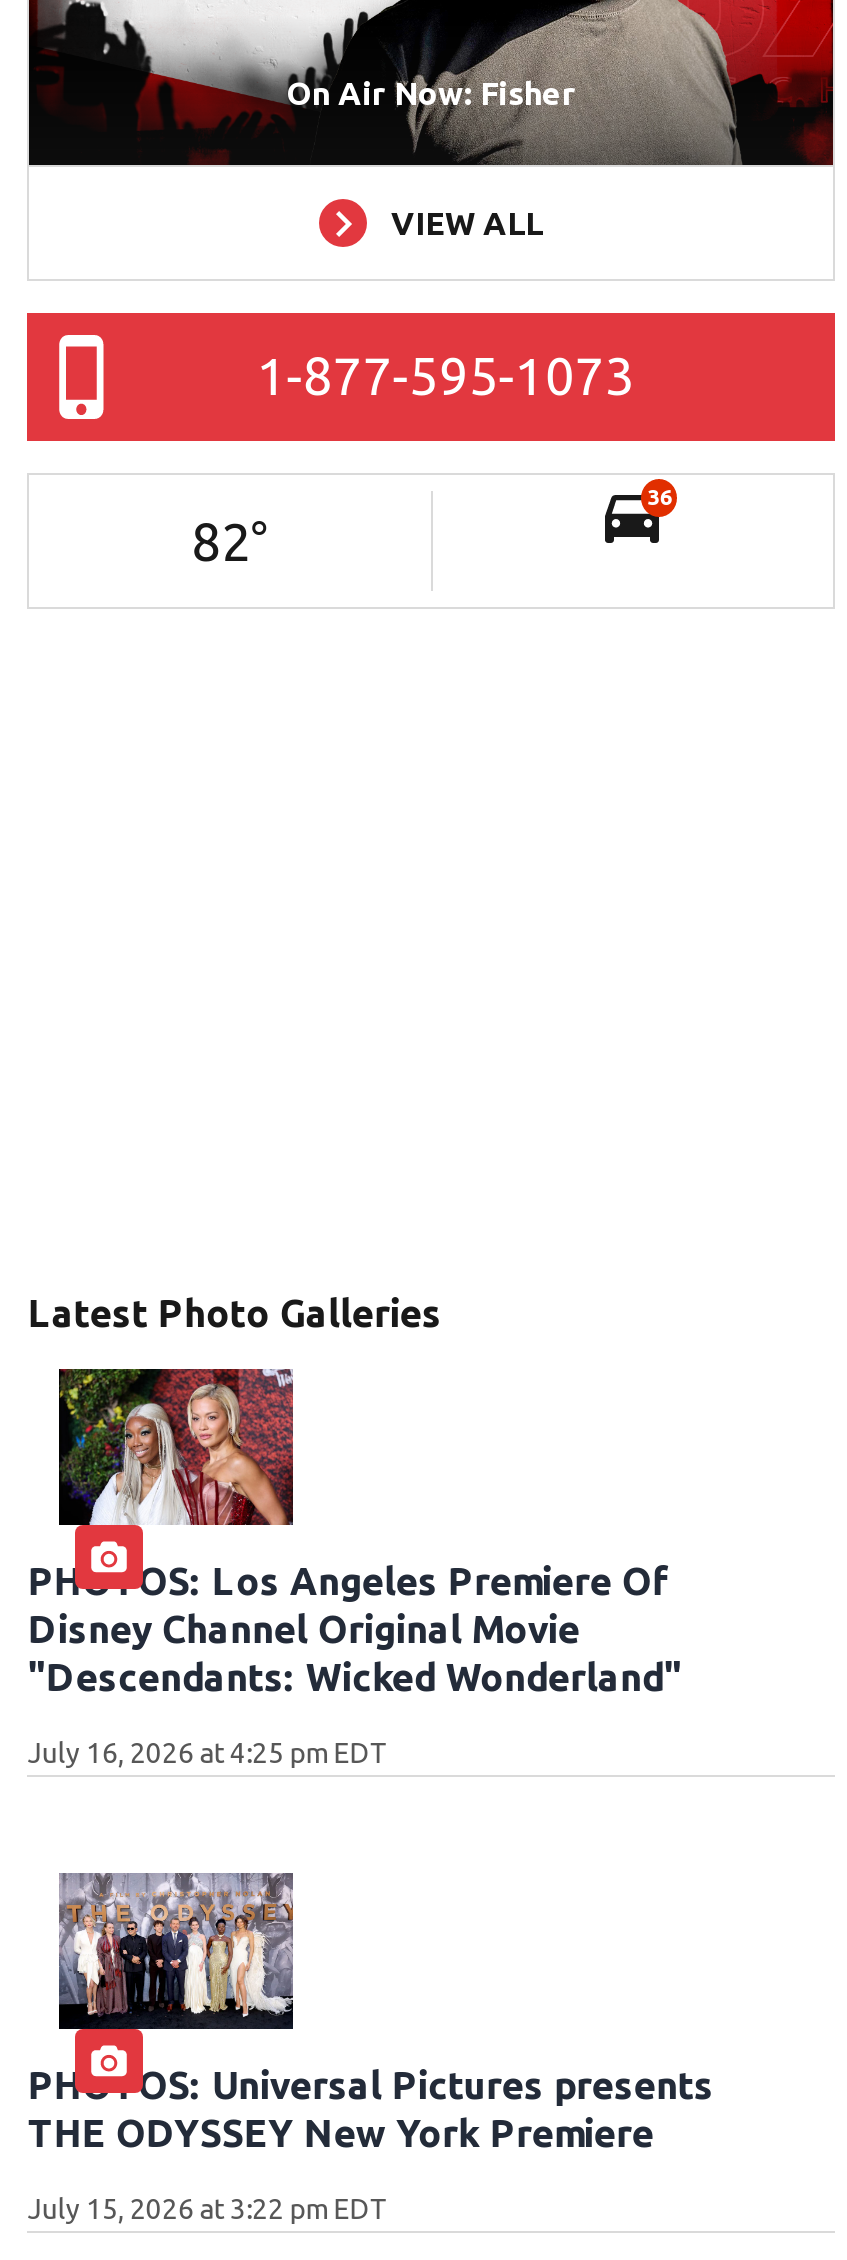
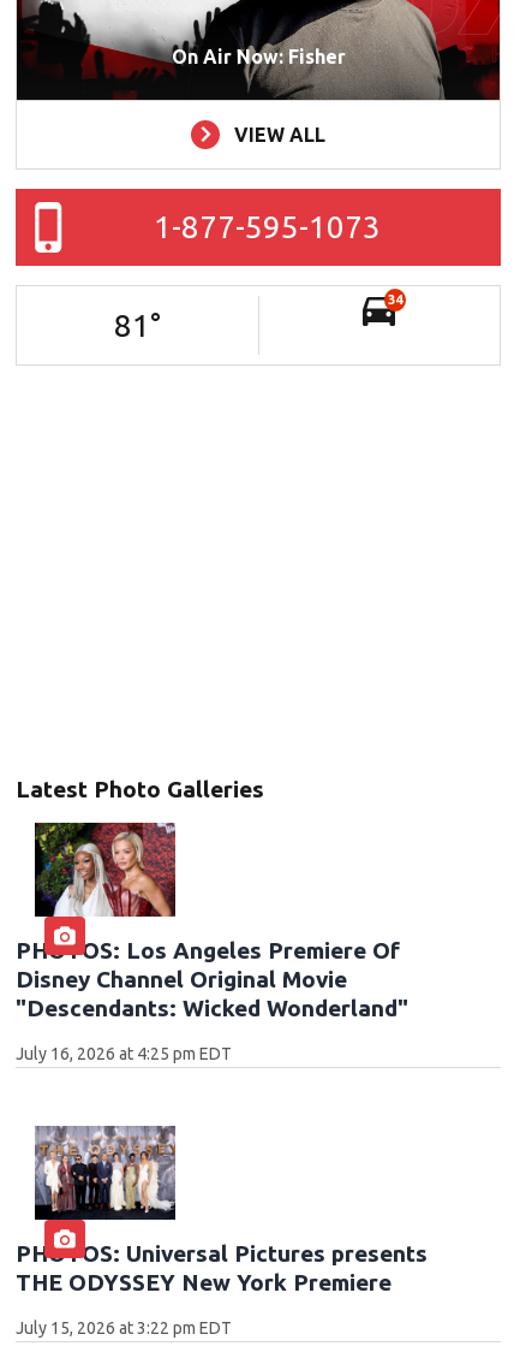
- 36
+ 34

- 82°
+ 81°
